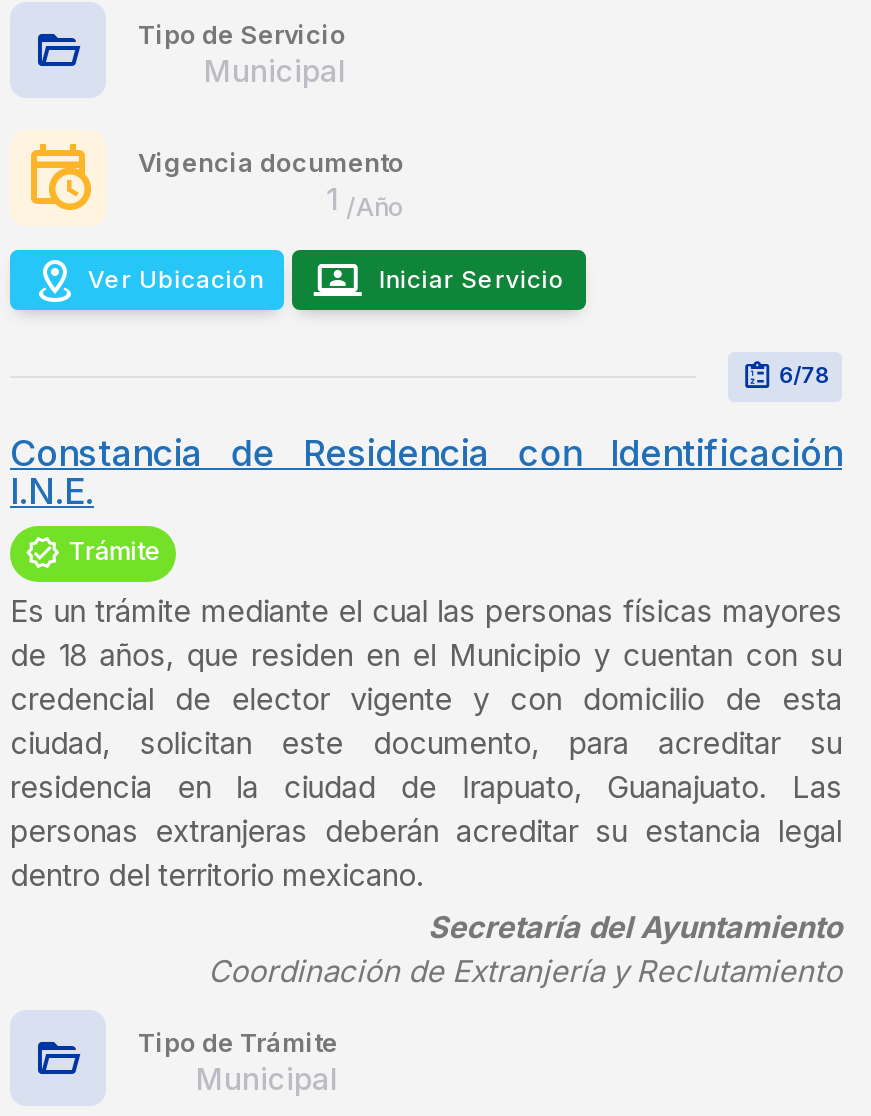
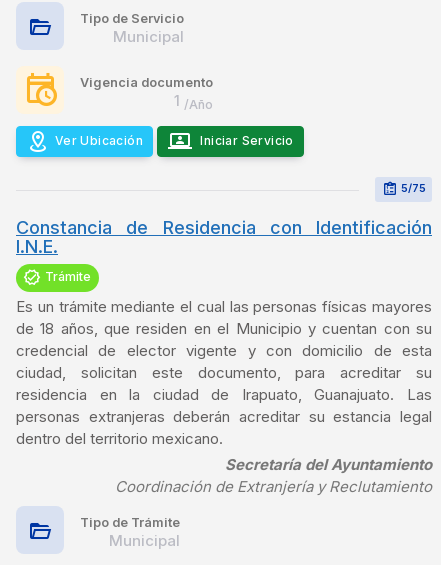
- 6/78
+ 5/75
